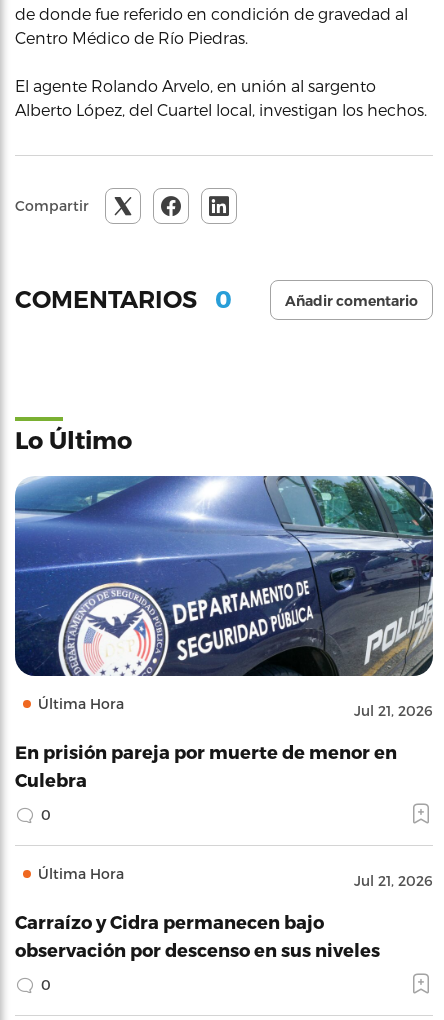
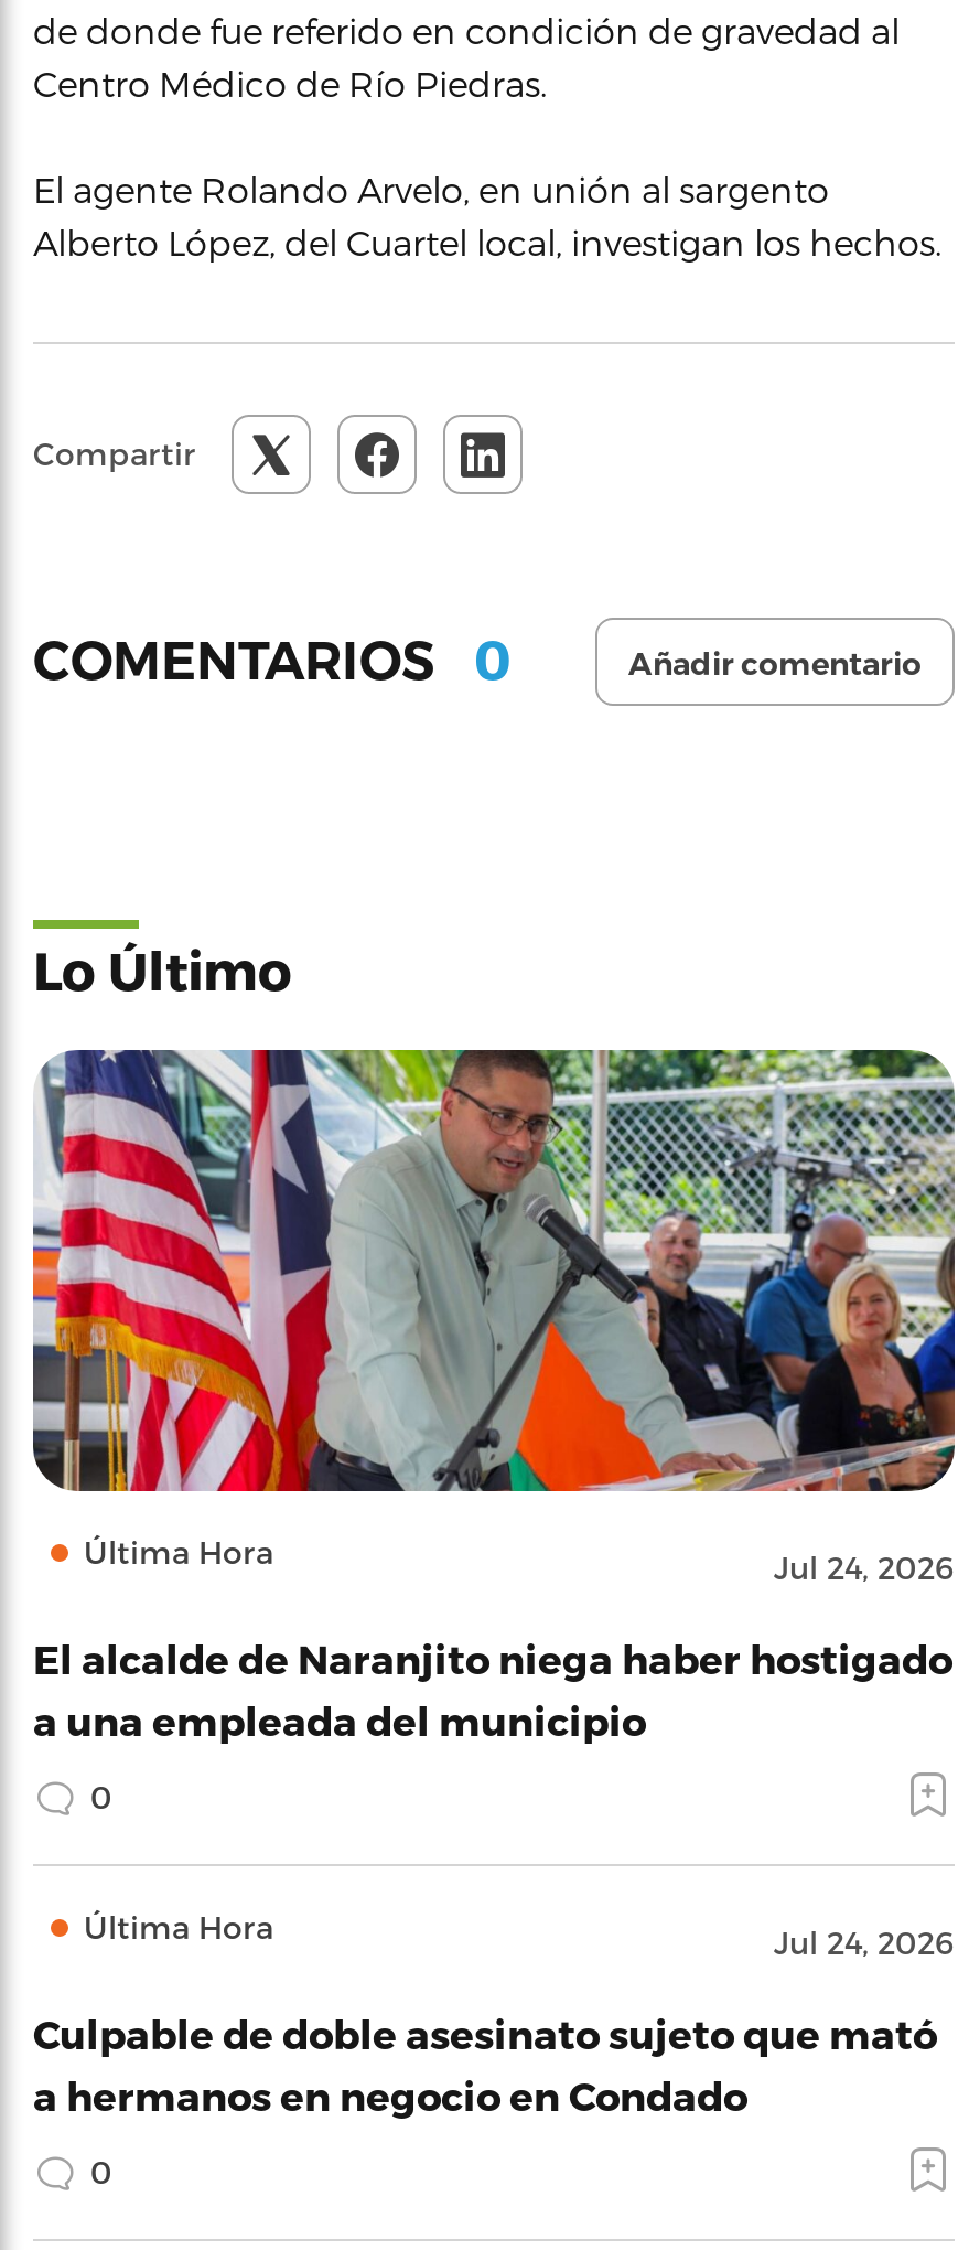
- [image]
- Jul 21, 2026
+ [image]
+ Jul 24, 2026

- En prisión pareja por muerte de menor en
- Culebra
+ El alcalde de Naranjito niega haber hostigado
+ a una empleada del municipio

- Jul 21, 2026
+ Jul 24, 2026

- Carraízo y Cidra permanecen bajo
- observación por descenso en sus niveles
+ Culpable de doble asesinato sujeto que mató
+ a hermanos en negocio en Condado
